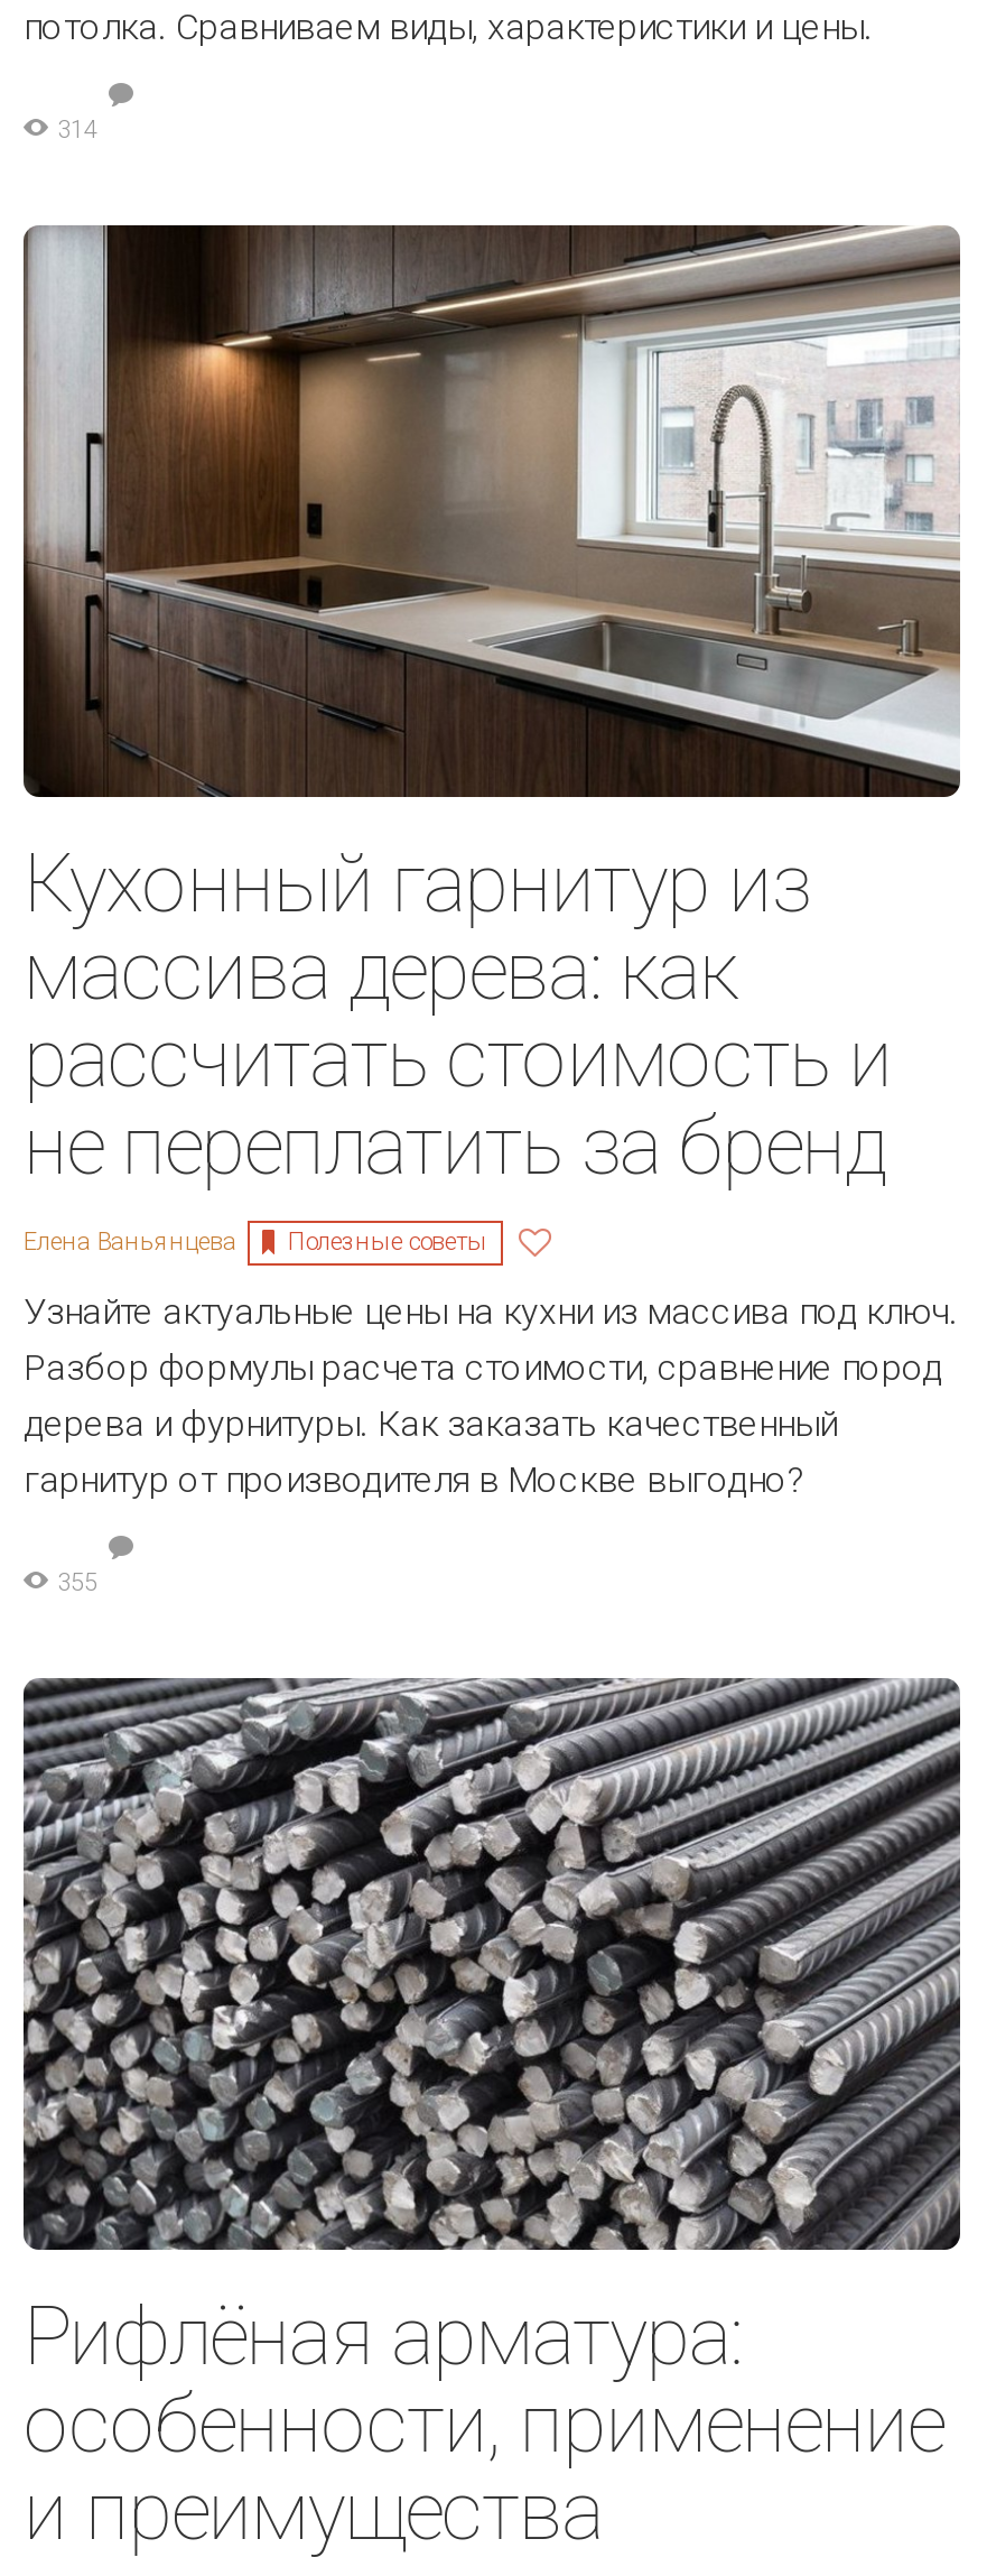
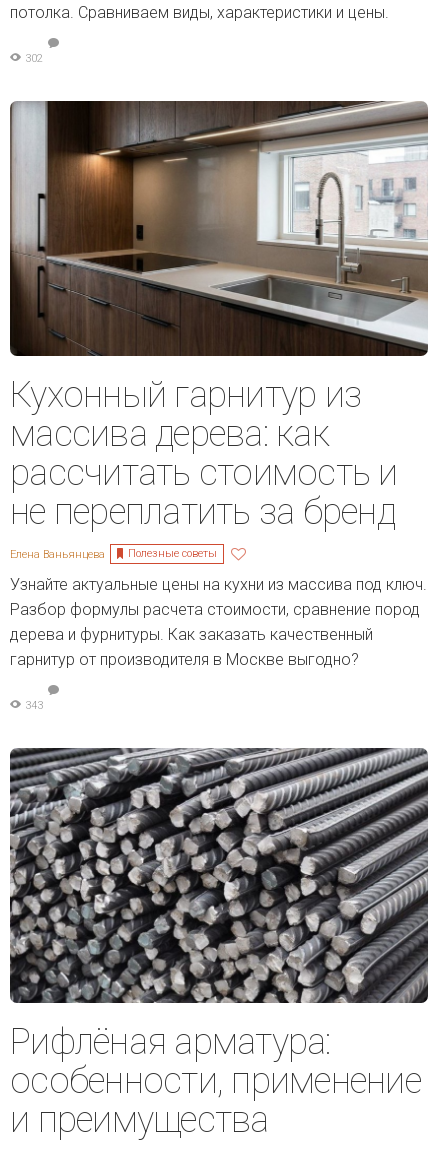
- 314
+ 302

- 355
+ 343
